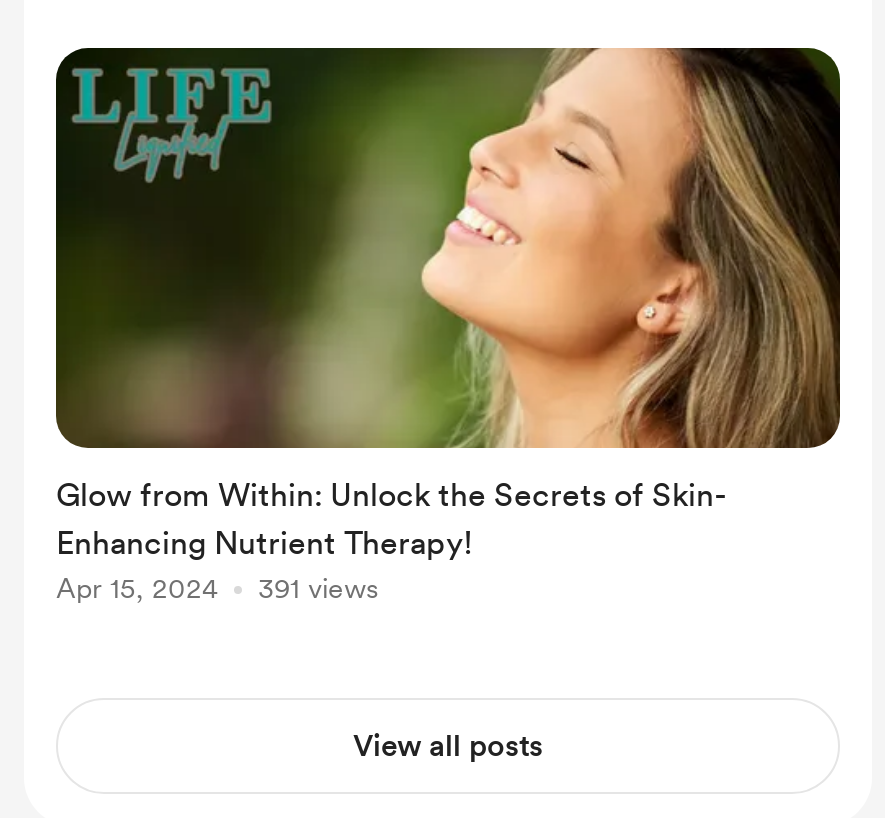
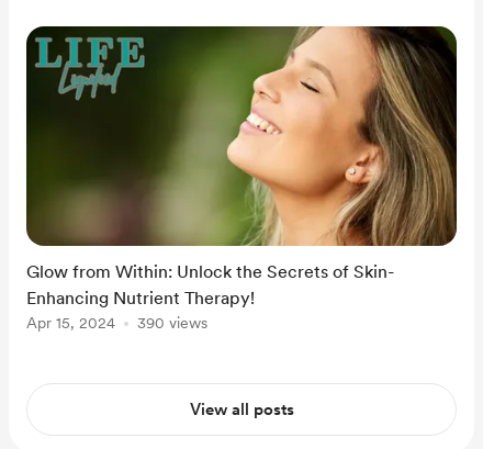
- Apr 15, 2024 391 views
+ Apr 15, 2024 390 views
